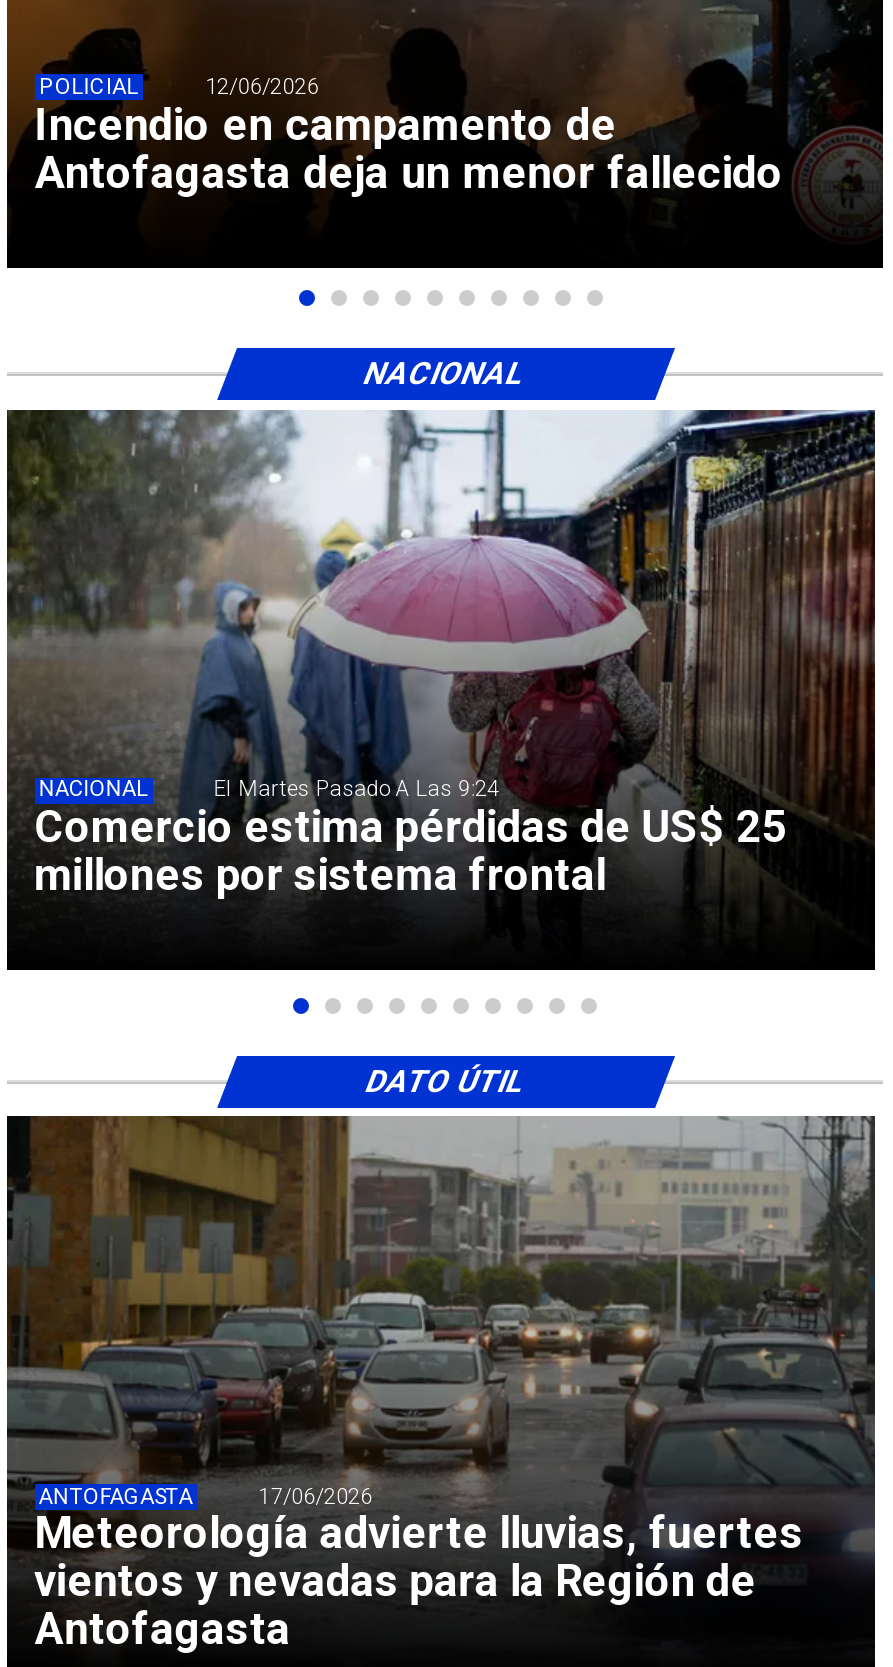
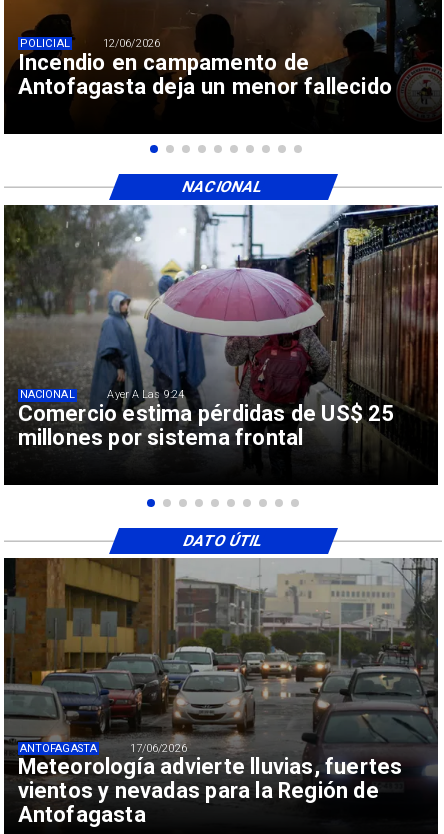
- El Martes Pasado A Las 9:24
+ Ayer A Las 9:24
